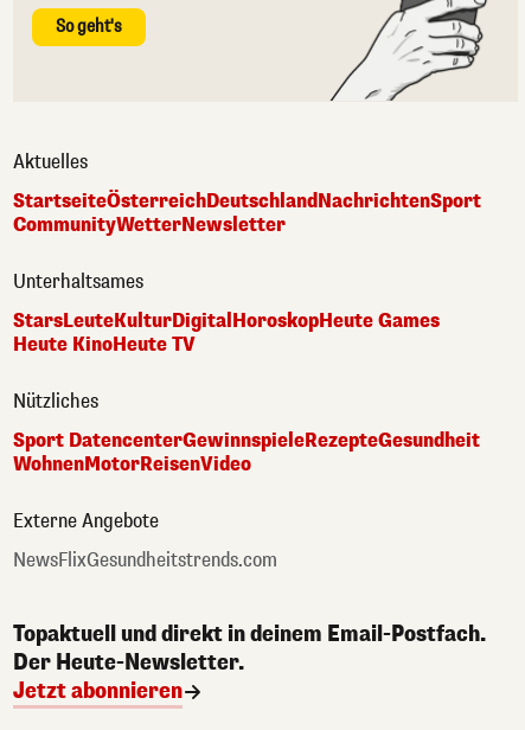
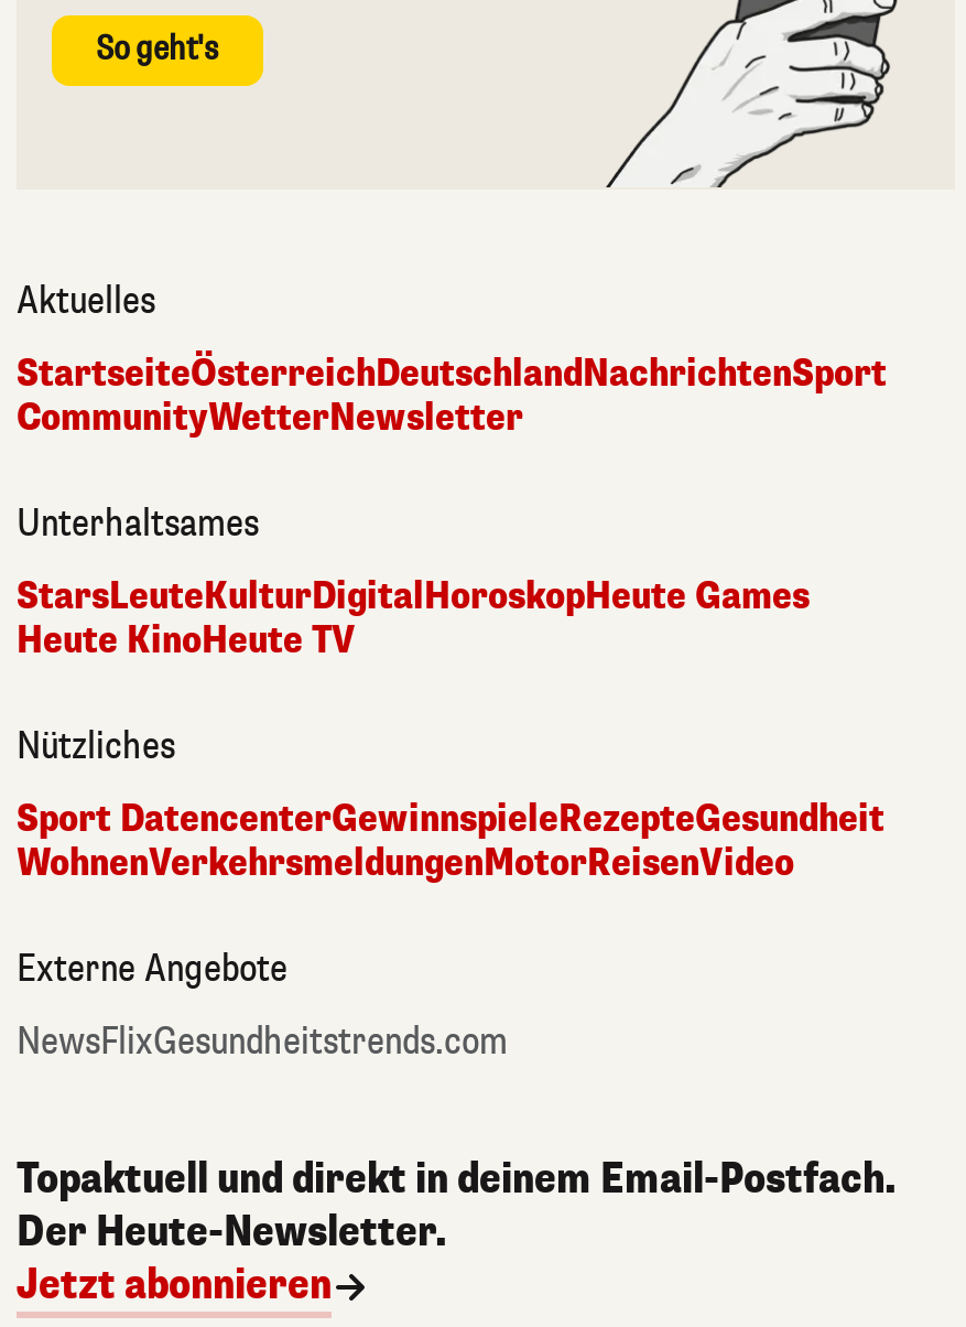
- WohnenMotorReisenVideo
+ WohnenVerkehrsmeldungenMotorReisenVideo
